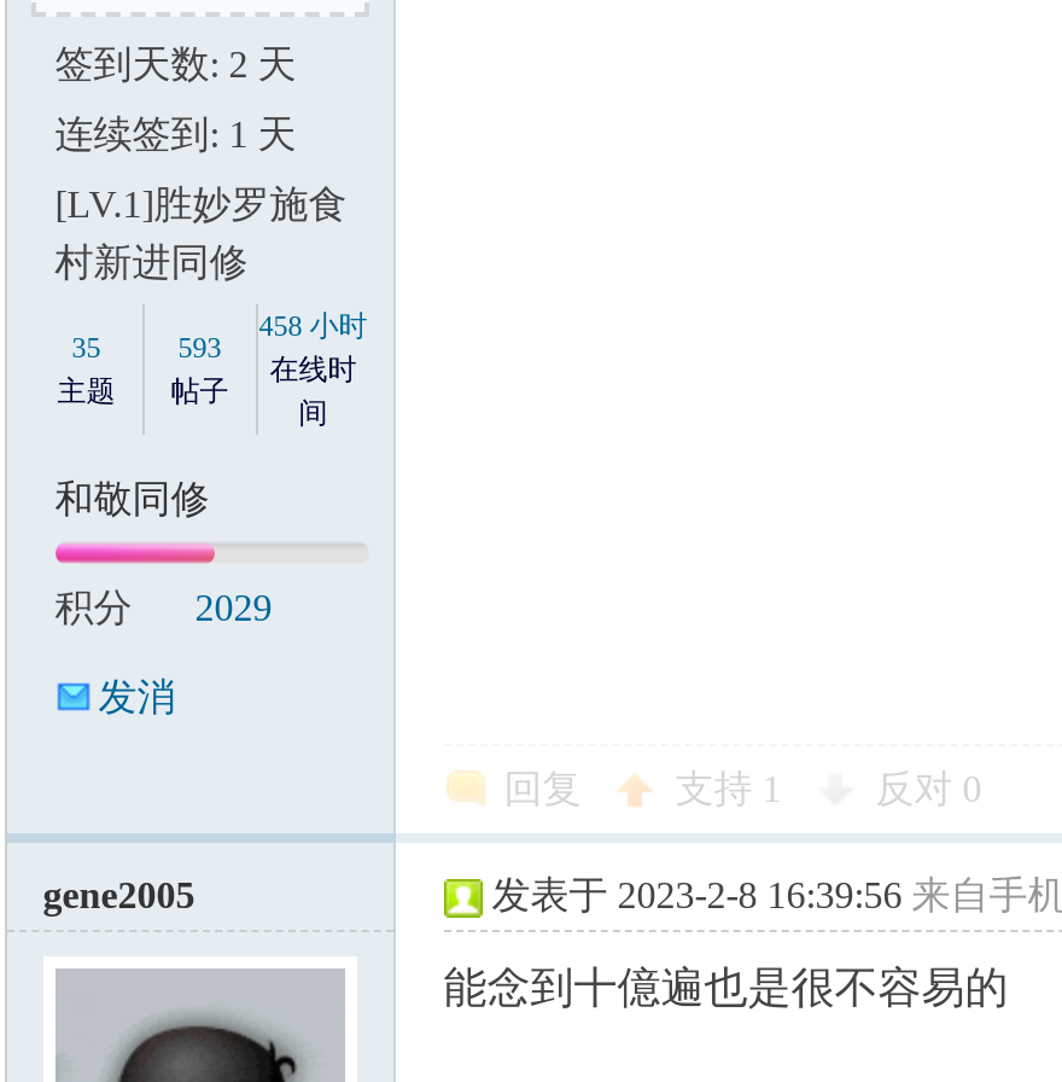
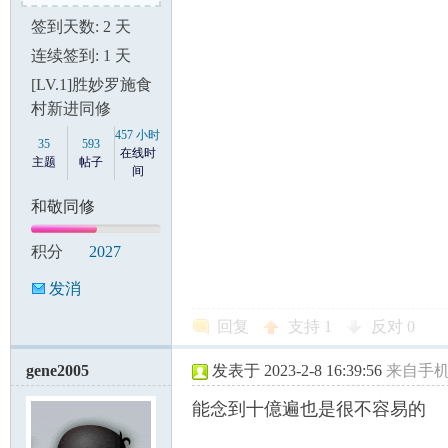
- 458 小时
+ 457 小时

- 积分 2029
+ 积分 2027
